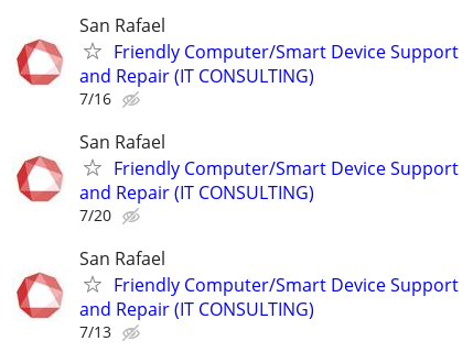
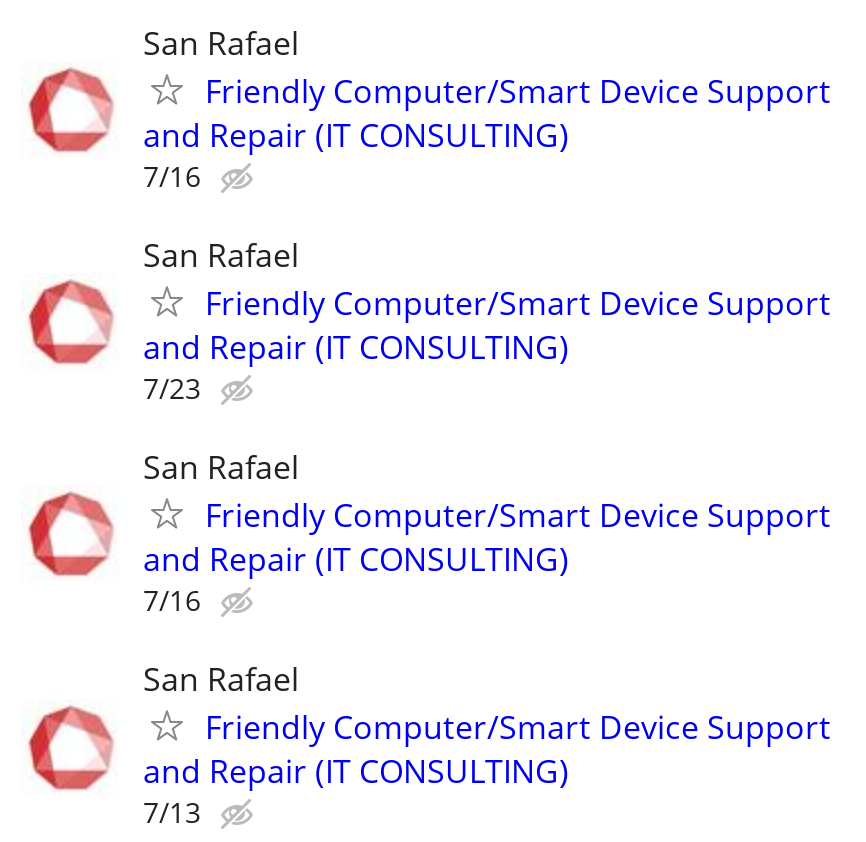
- 7/20
+ 7/23
+ San Rafael
+ Friendly Computer/Smart Device Support
+ and Repair (IT CONSULTING)
+ 7/16
